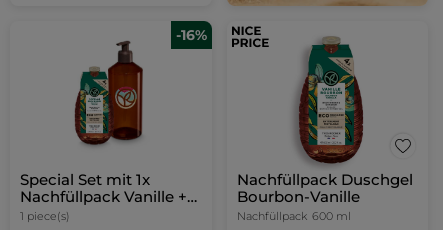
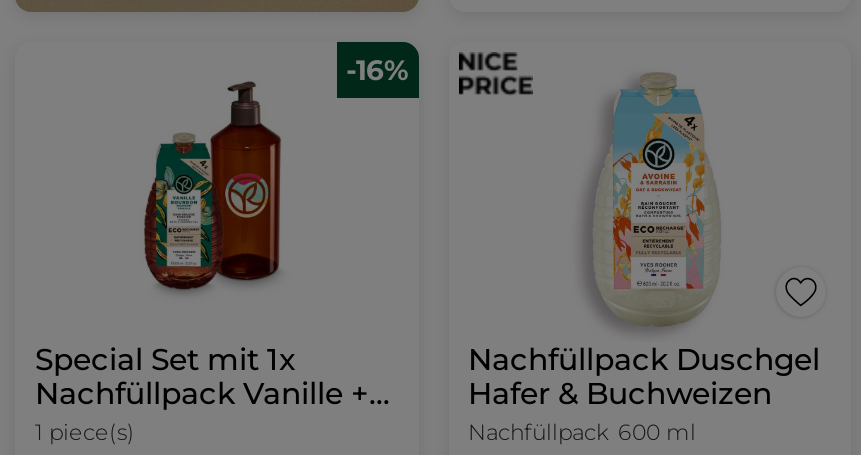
- [image]
- Bourbon-Vanille
+ [image]
+ Hafer & Buchweizen
